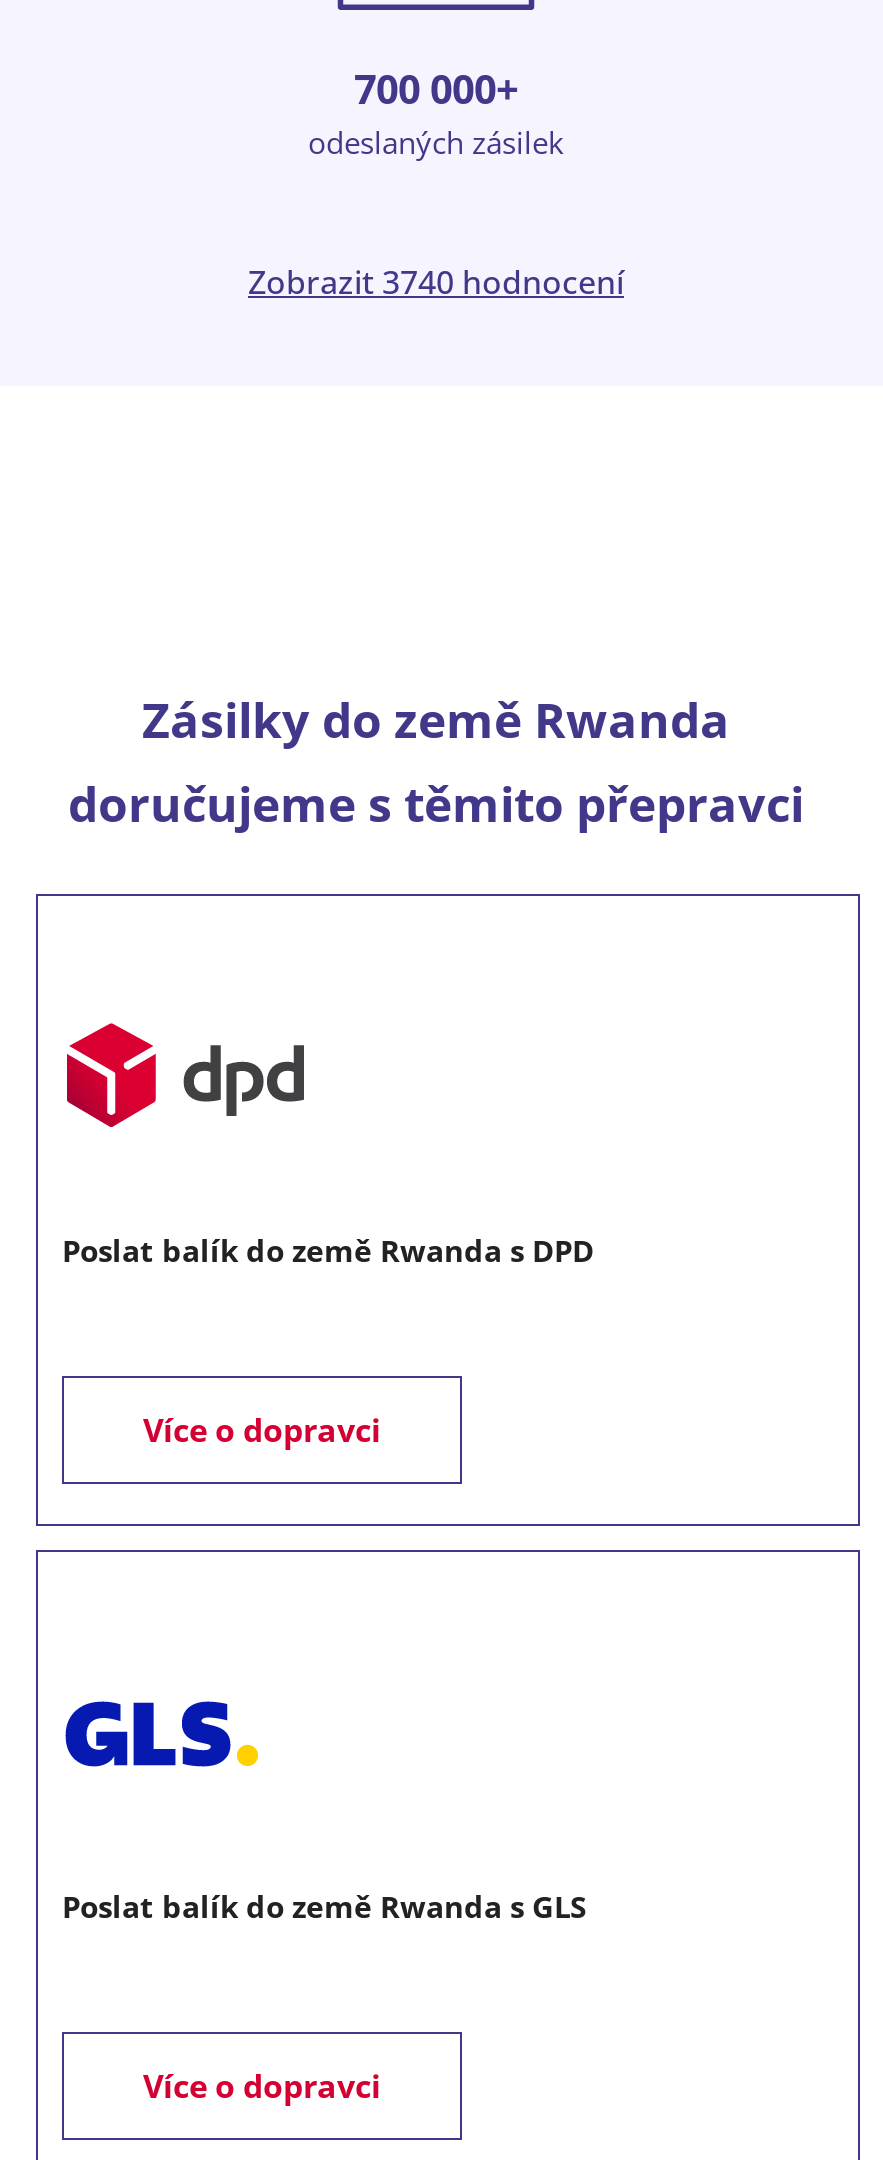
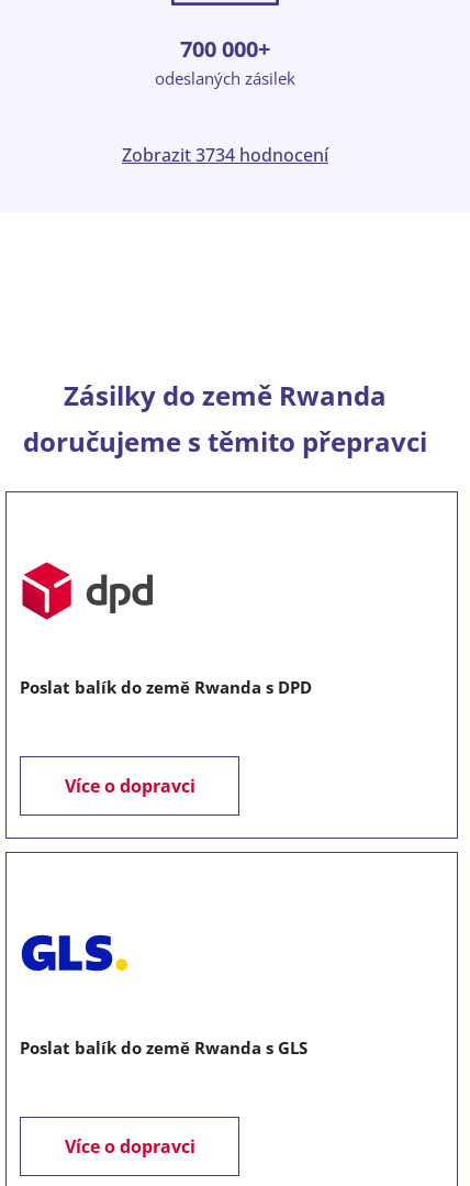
- Zobrazit 3740 hodnocení
+ Zobrazit 3734 hodnocení
